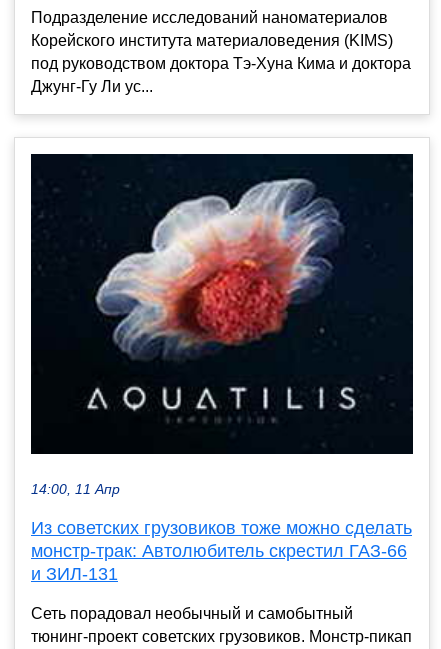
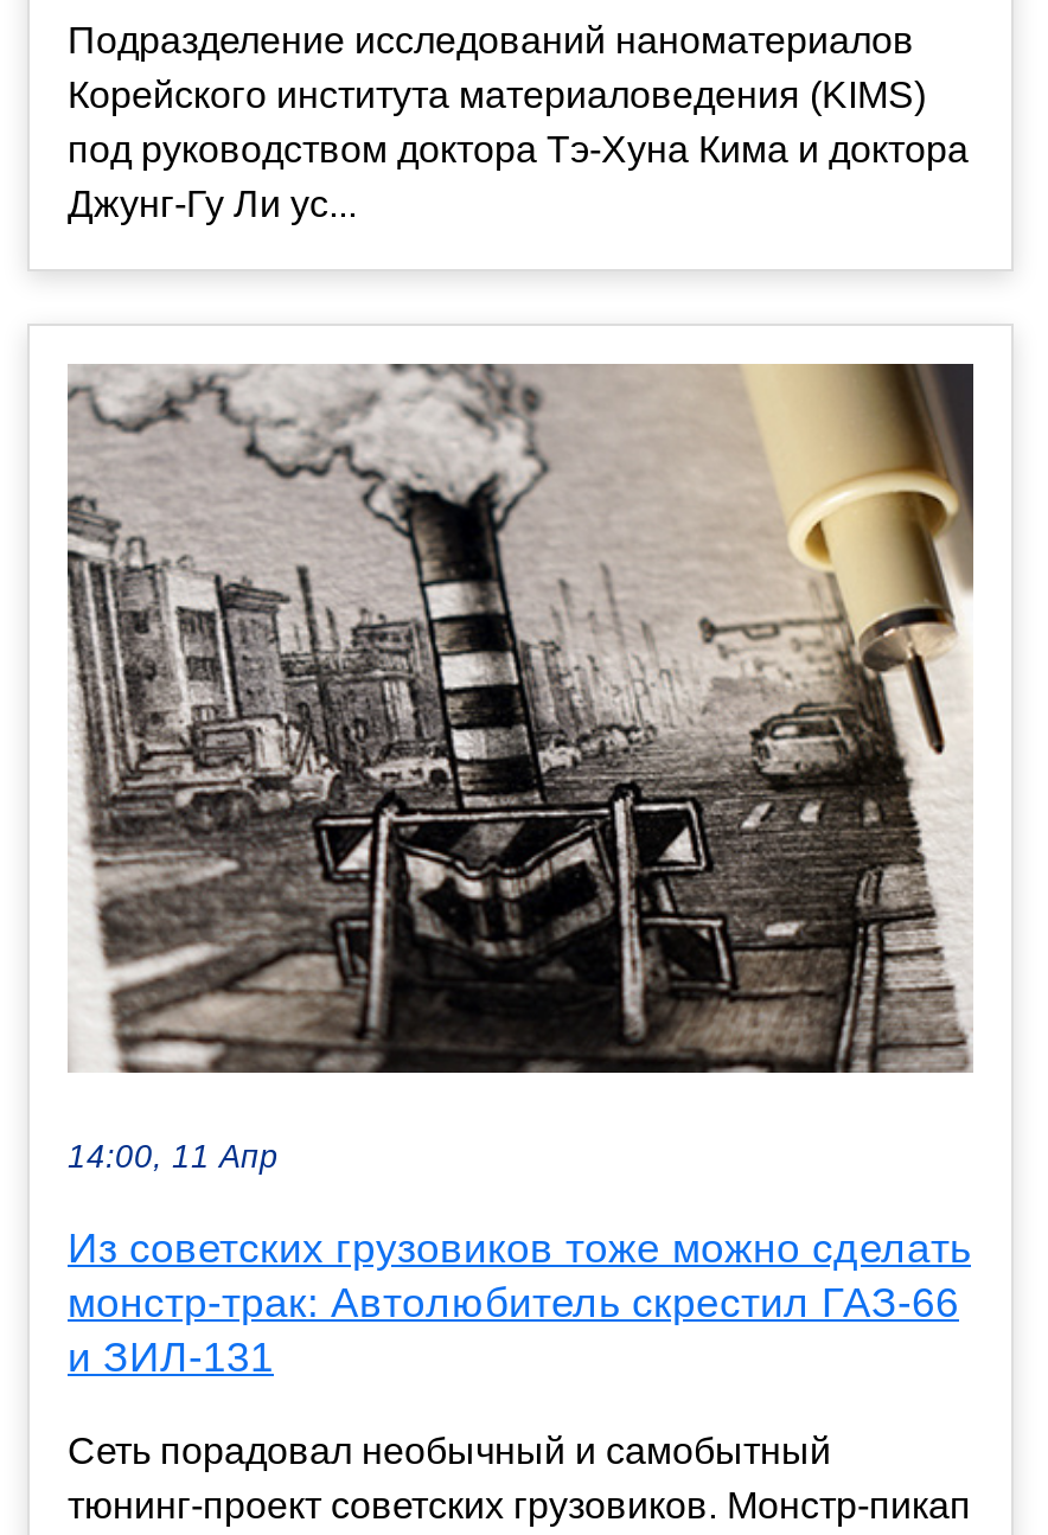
- [image]
+ [image]
